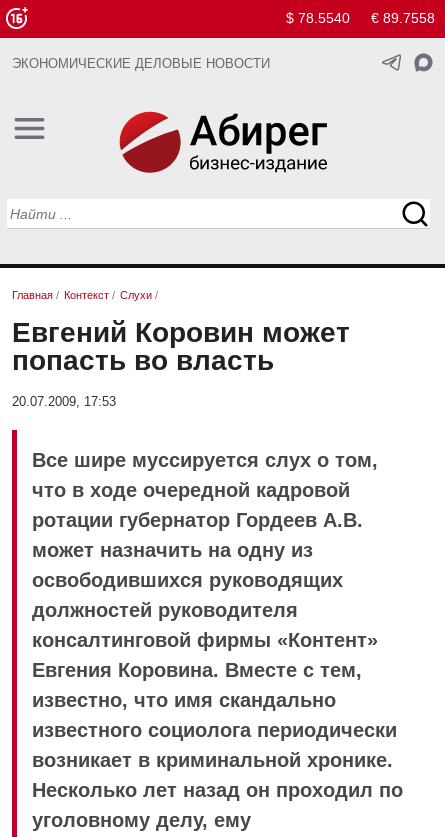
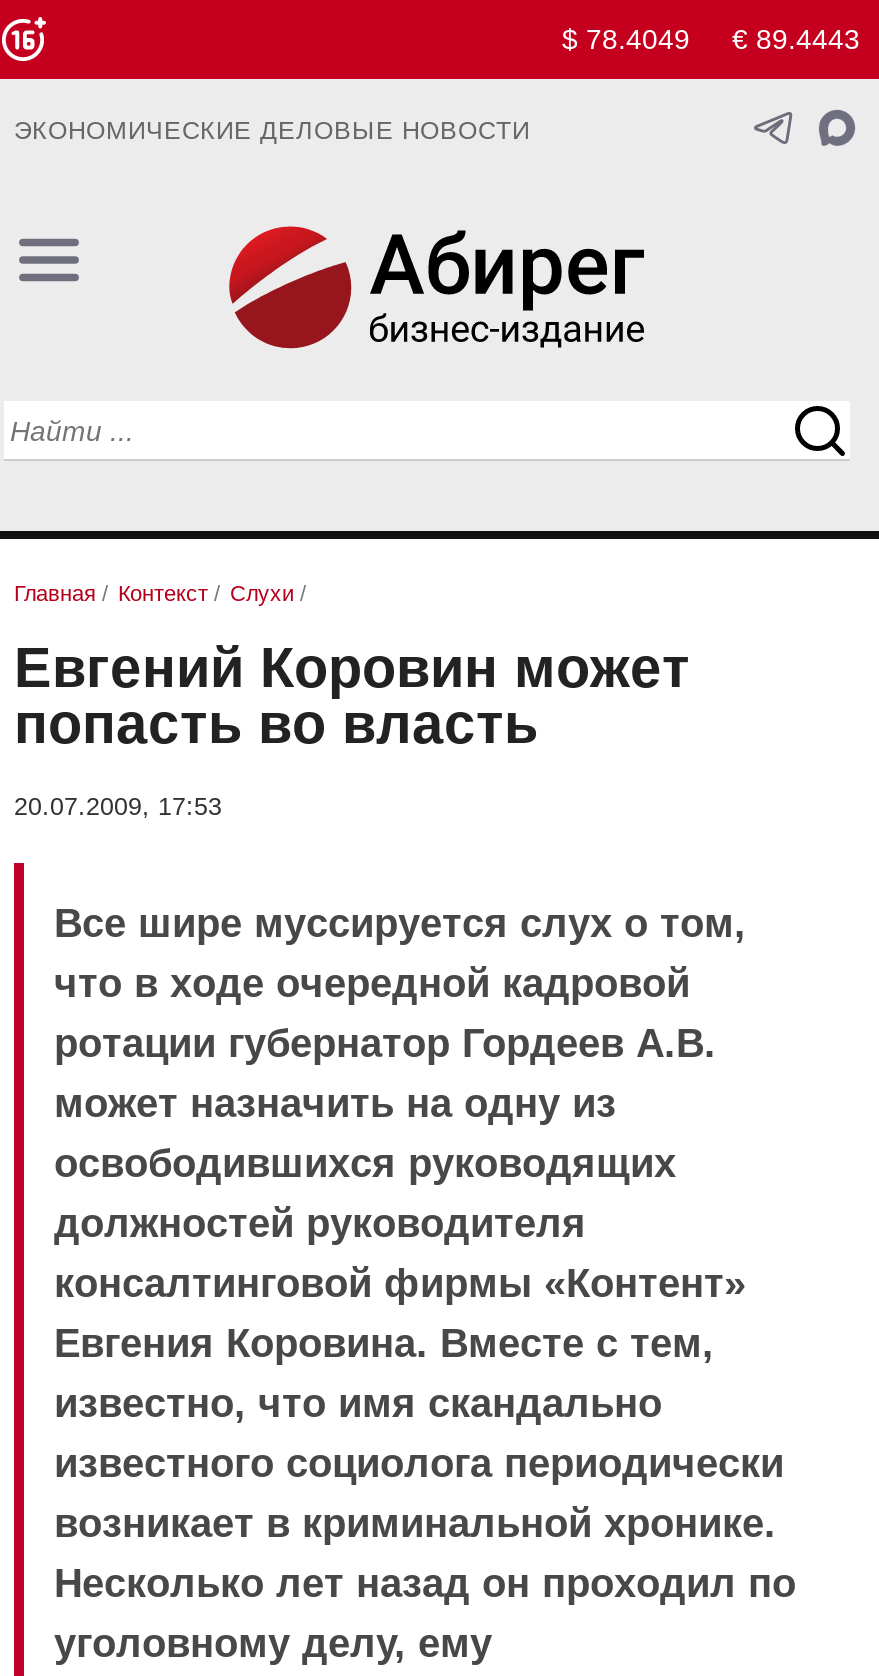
- $ 78.5540
+ $ 78.4049

- € 89.7558
+ € 89.4443
